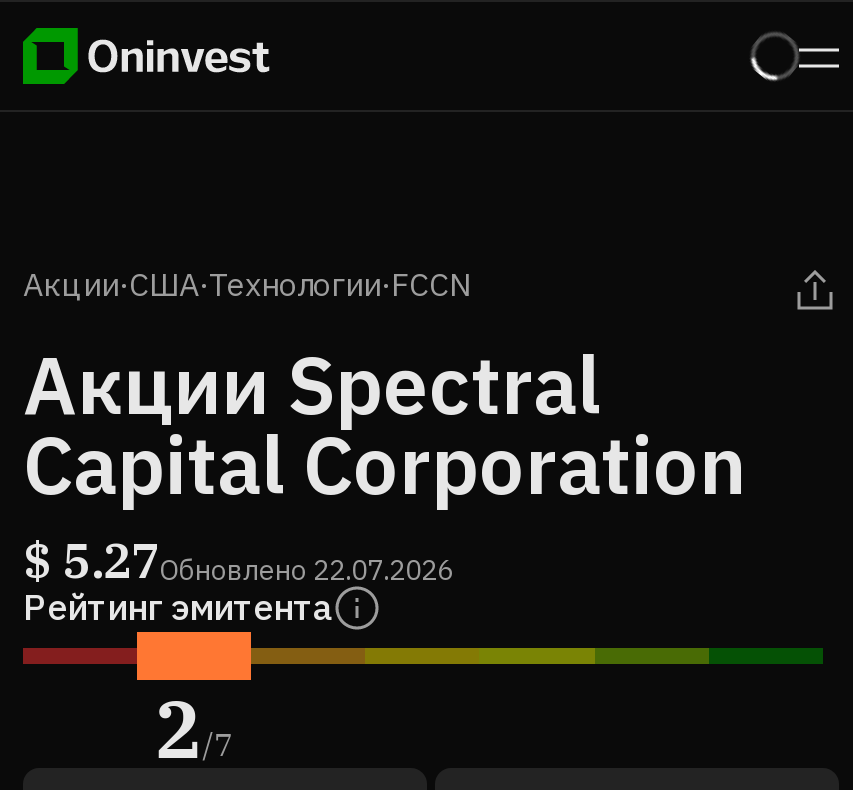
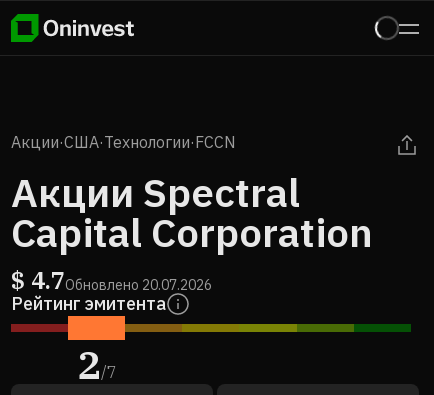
- $ 5.27Обновлено 22.07.2026
+ $ 4.7Обновлено 20.07.2026
